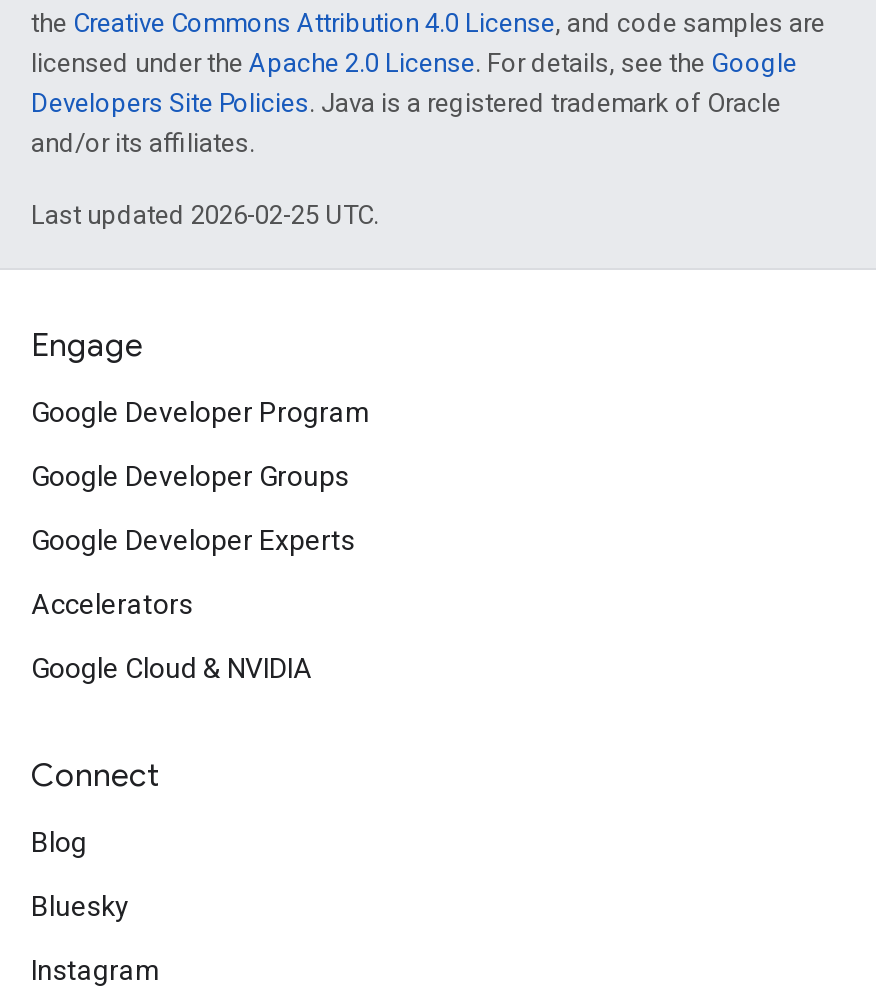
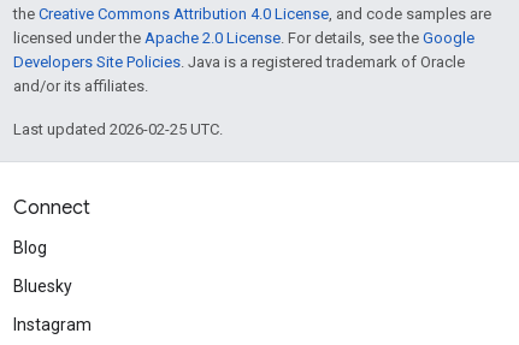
- Engage
- Google Developer Program
- Google Developer Groups
- Google Developer Experts
- Accelerators
- Google Cloud & NVIDIA
